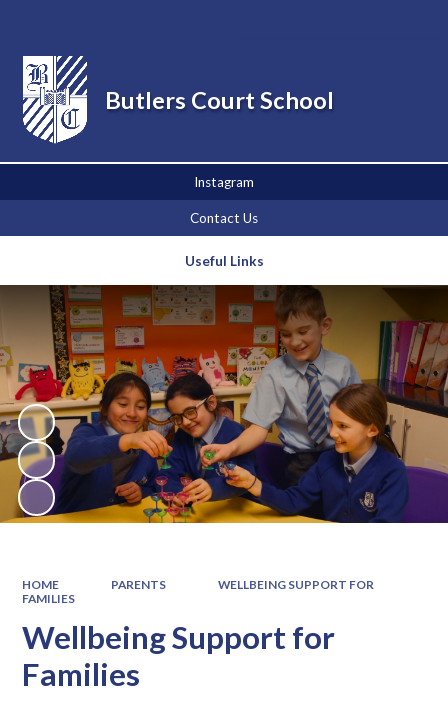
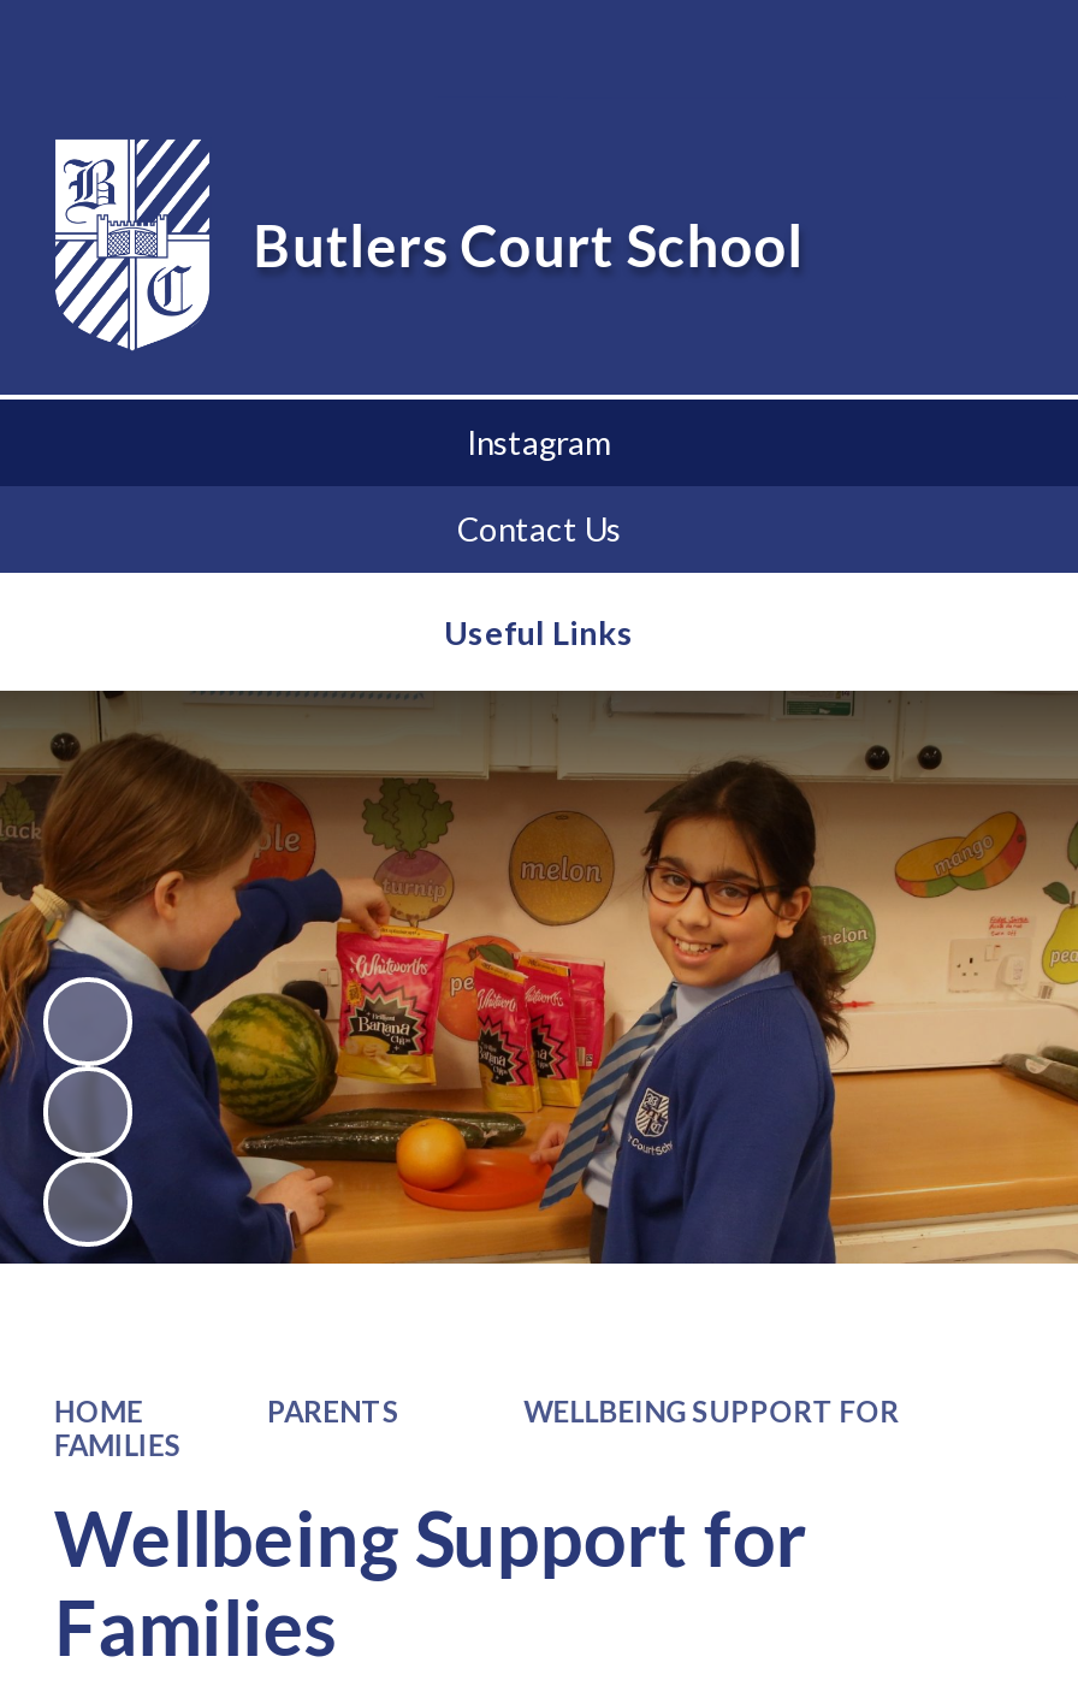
- [image]
+ [image]
